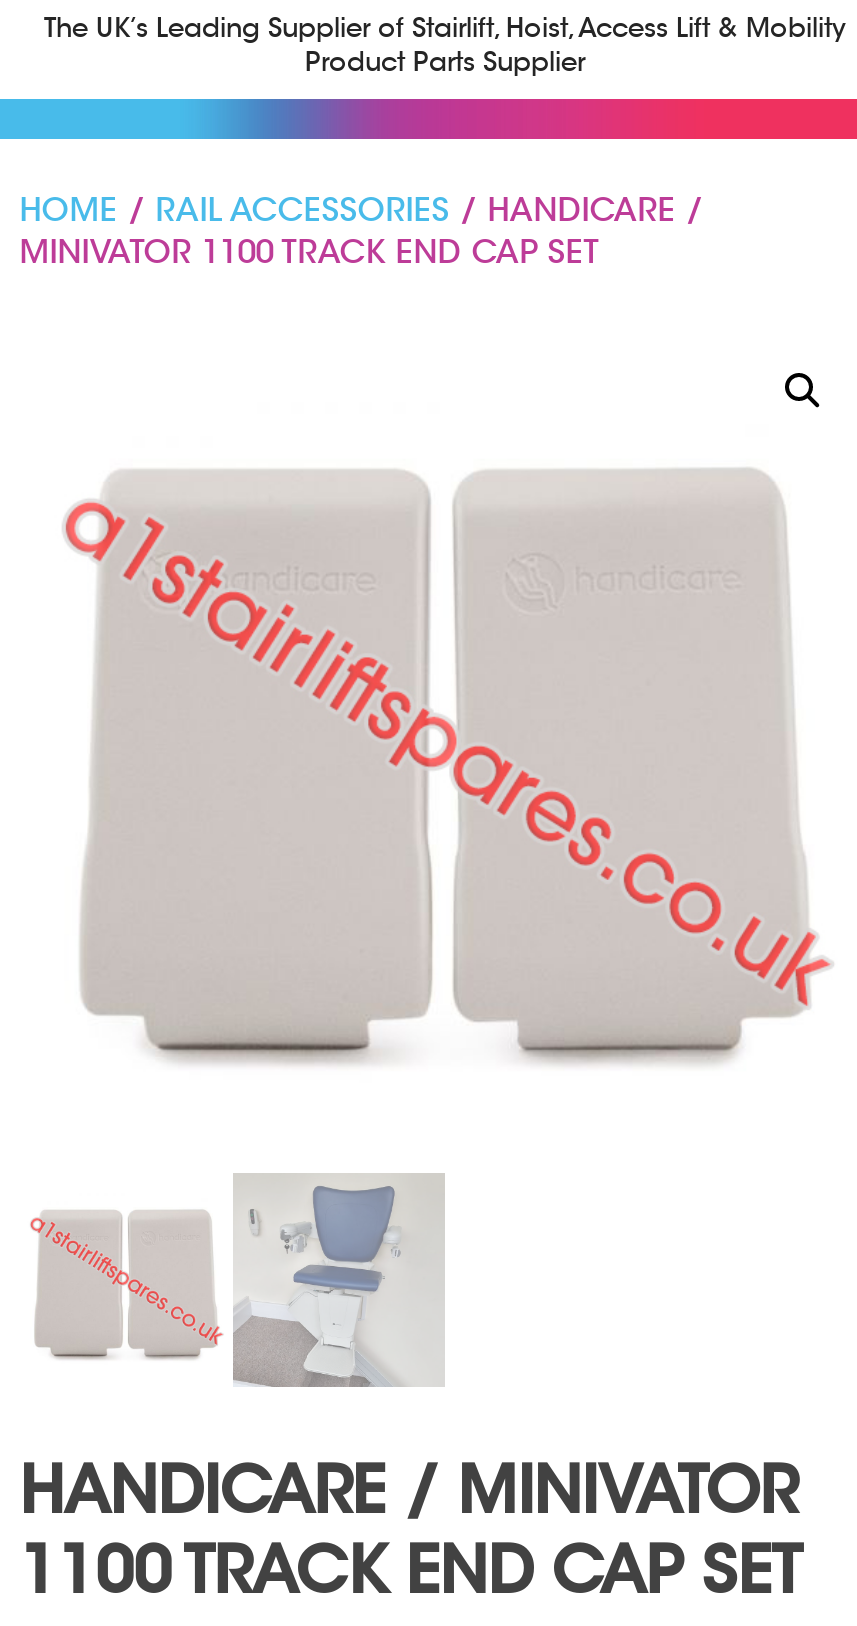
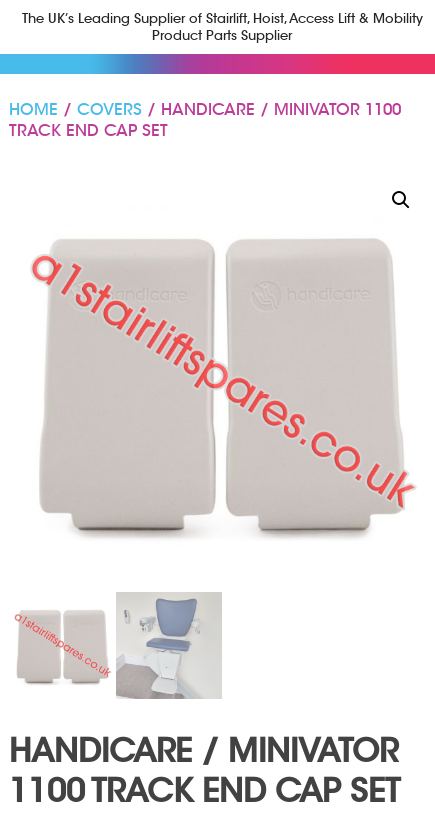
- HOME / RAIL ACCESSORIES / HANDICARE /
- MINIVATOR 1100 TRACK END CAP SET
+ HOME / COVERS / HANDICARE / MINIVATOR 1100
+ TRACK END CAP SET
